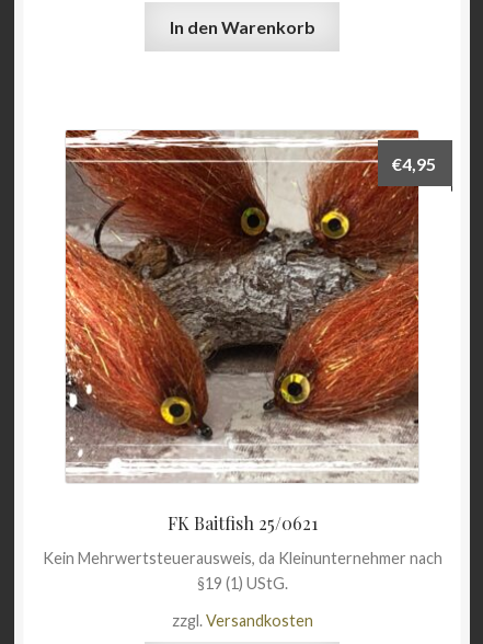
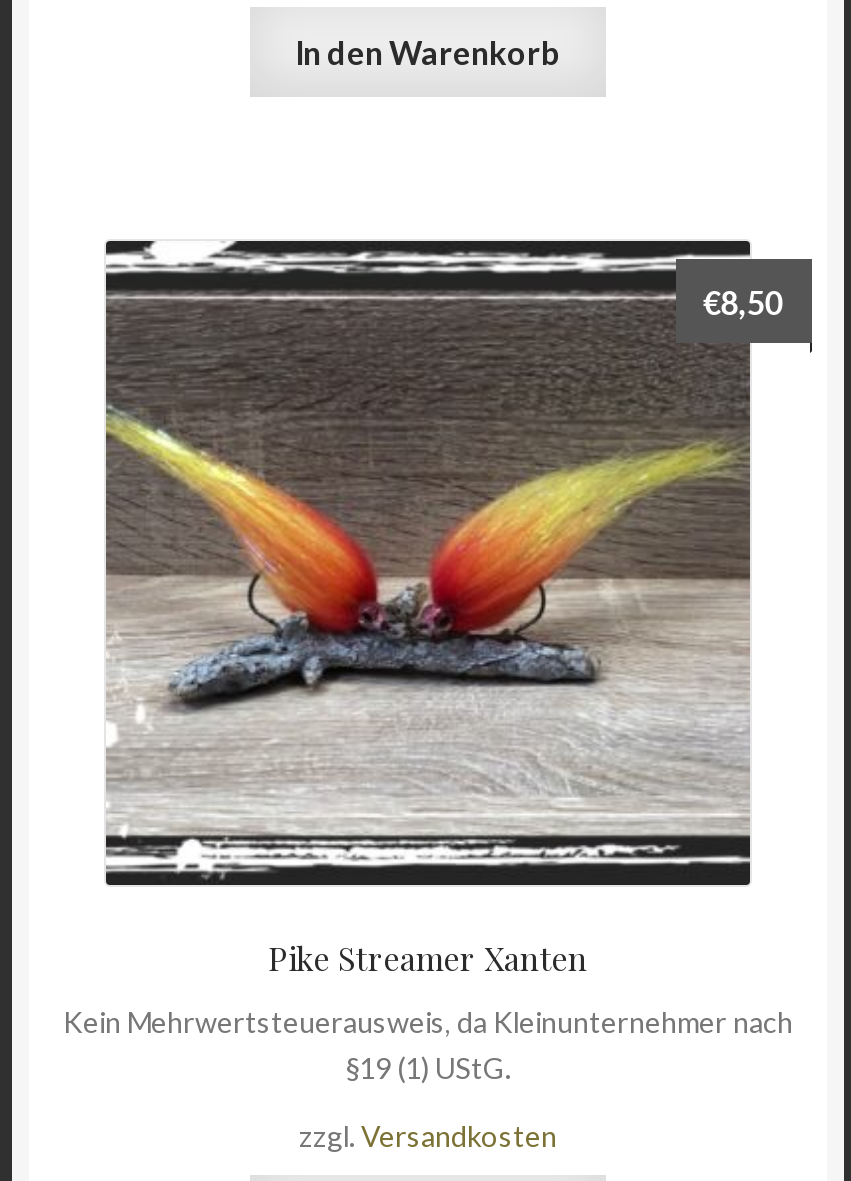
- [image]
- €4,95
+ [image]
+ €8,50

- FK Baitfish 25/0621
+ Pike Streamer Xanten
